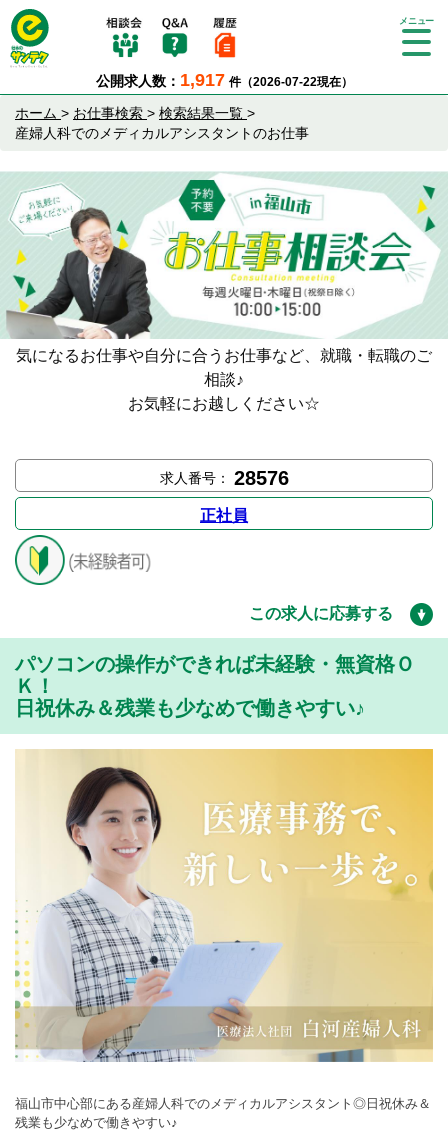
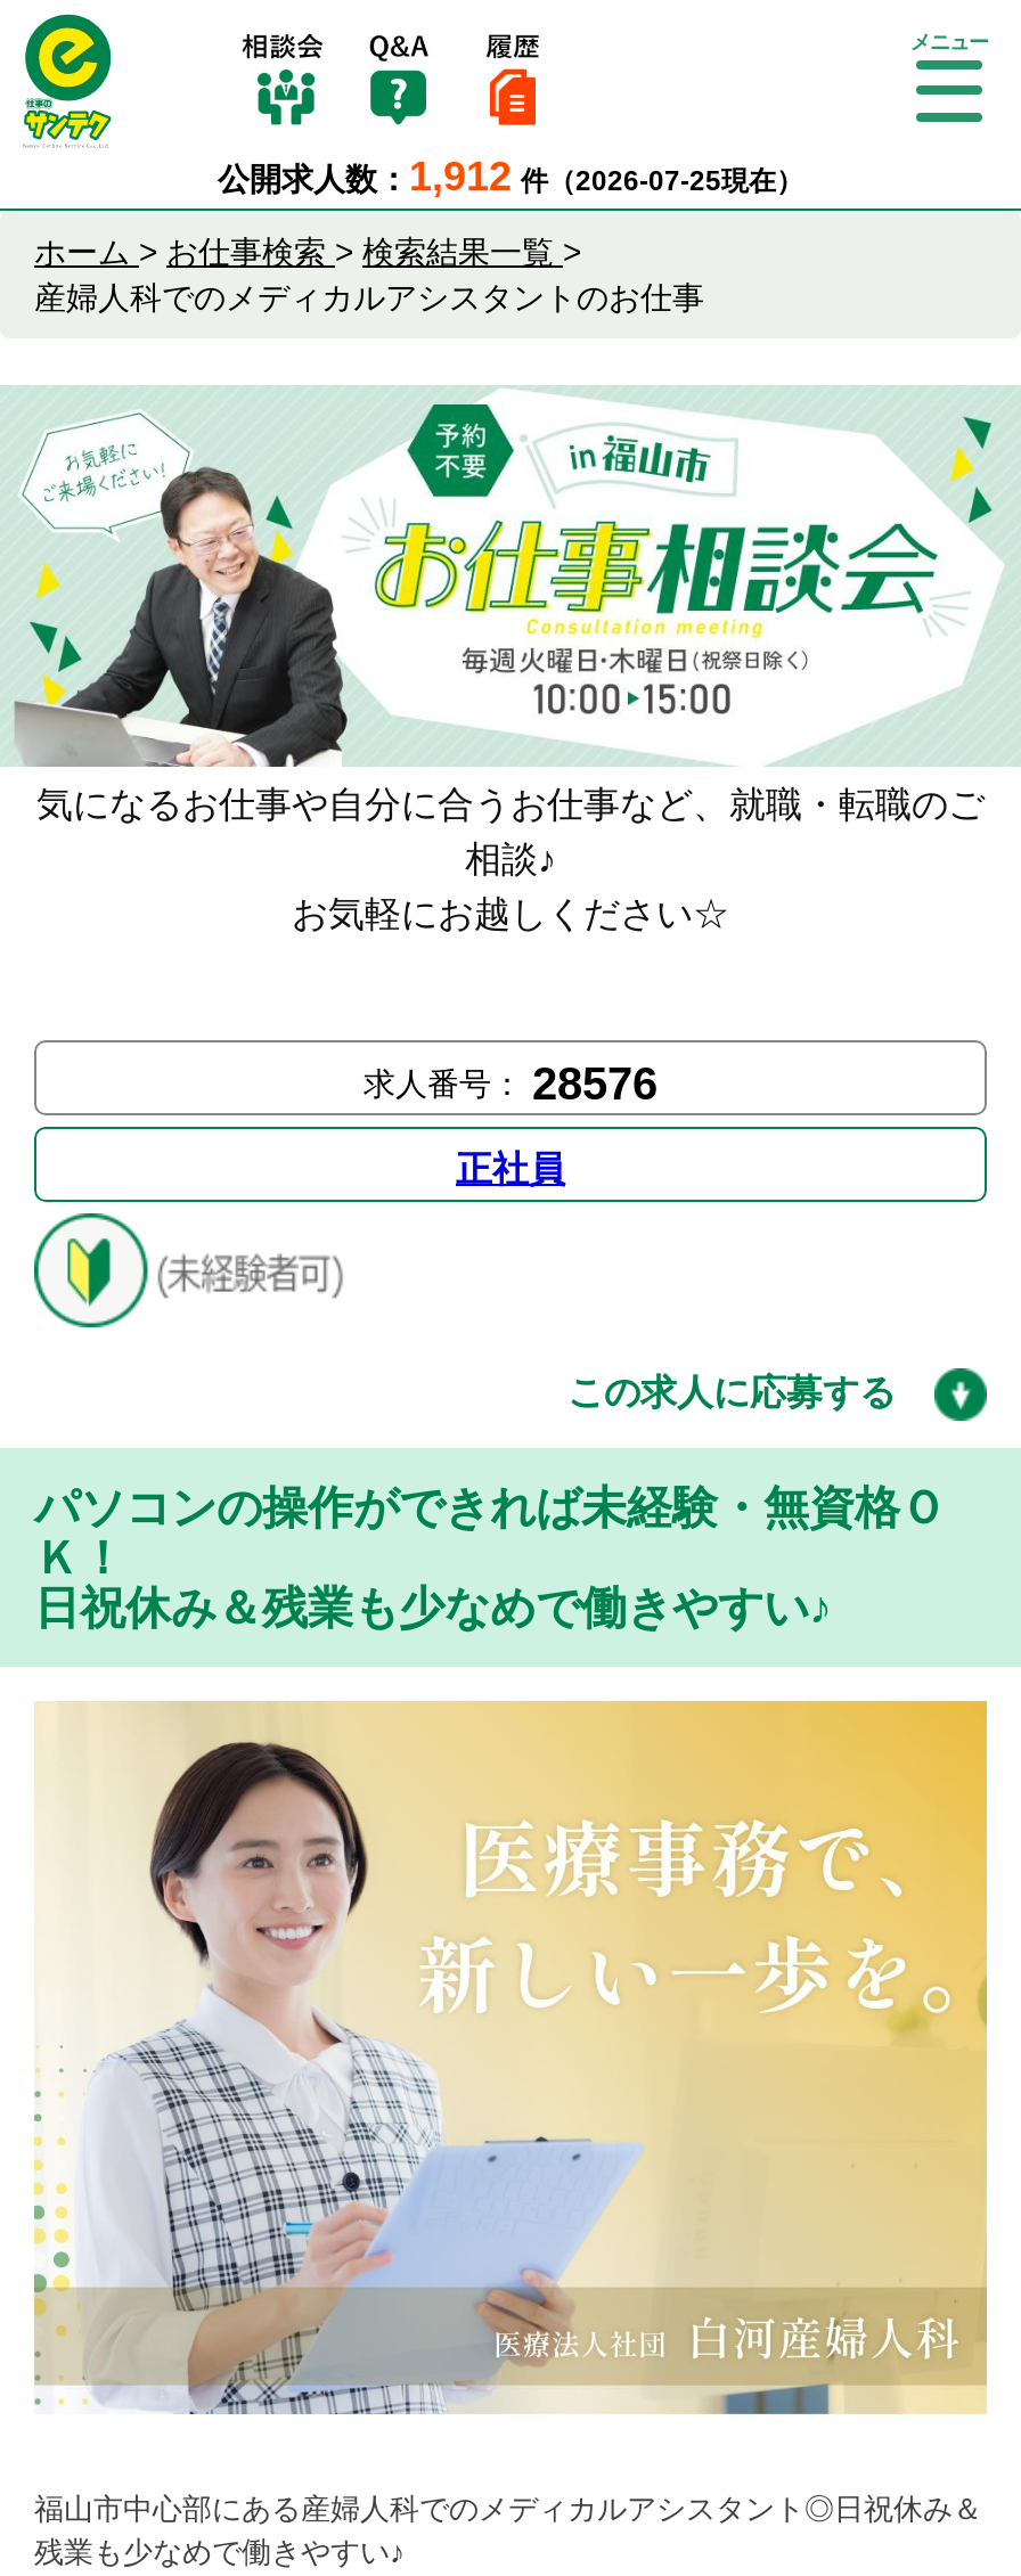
- 公開求人数：1,917 件（2026-07-22現在）
+ 公開求人数：1,912 件（2026-07-25現在）
